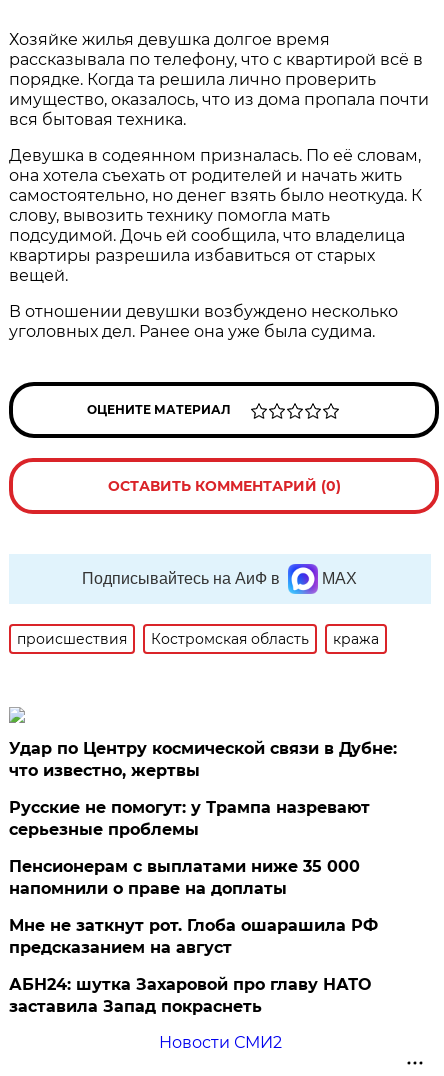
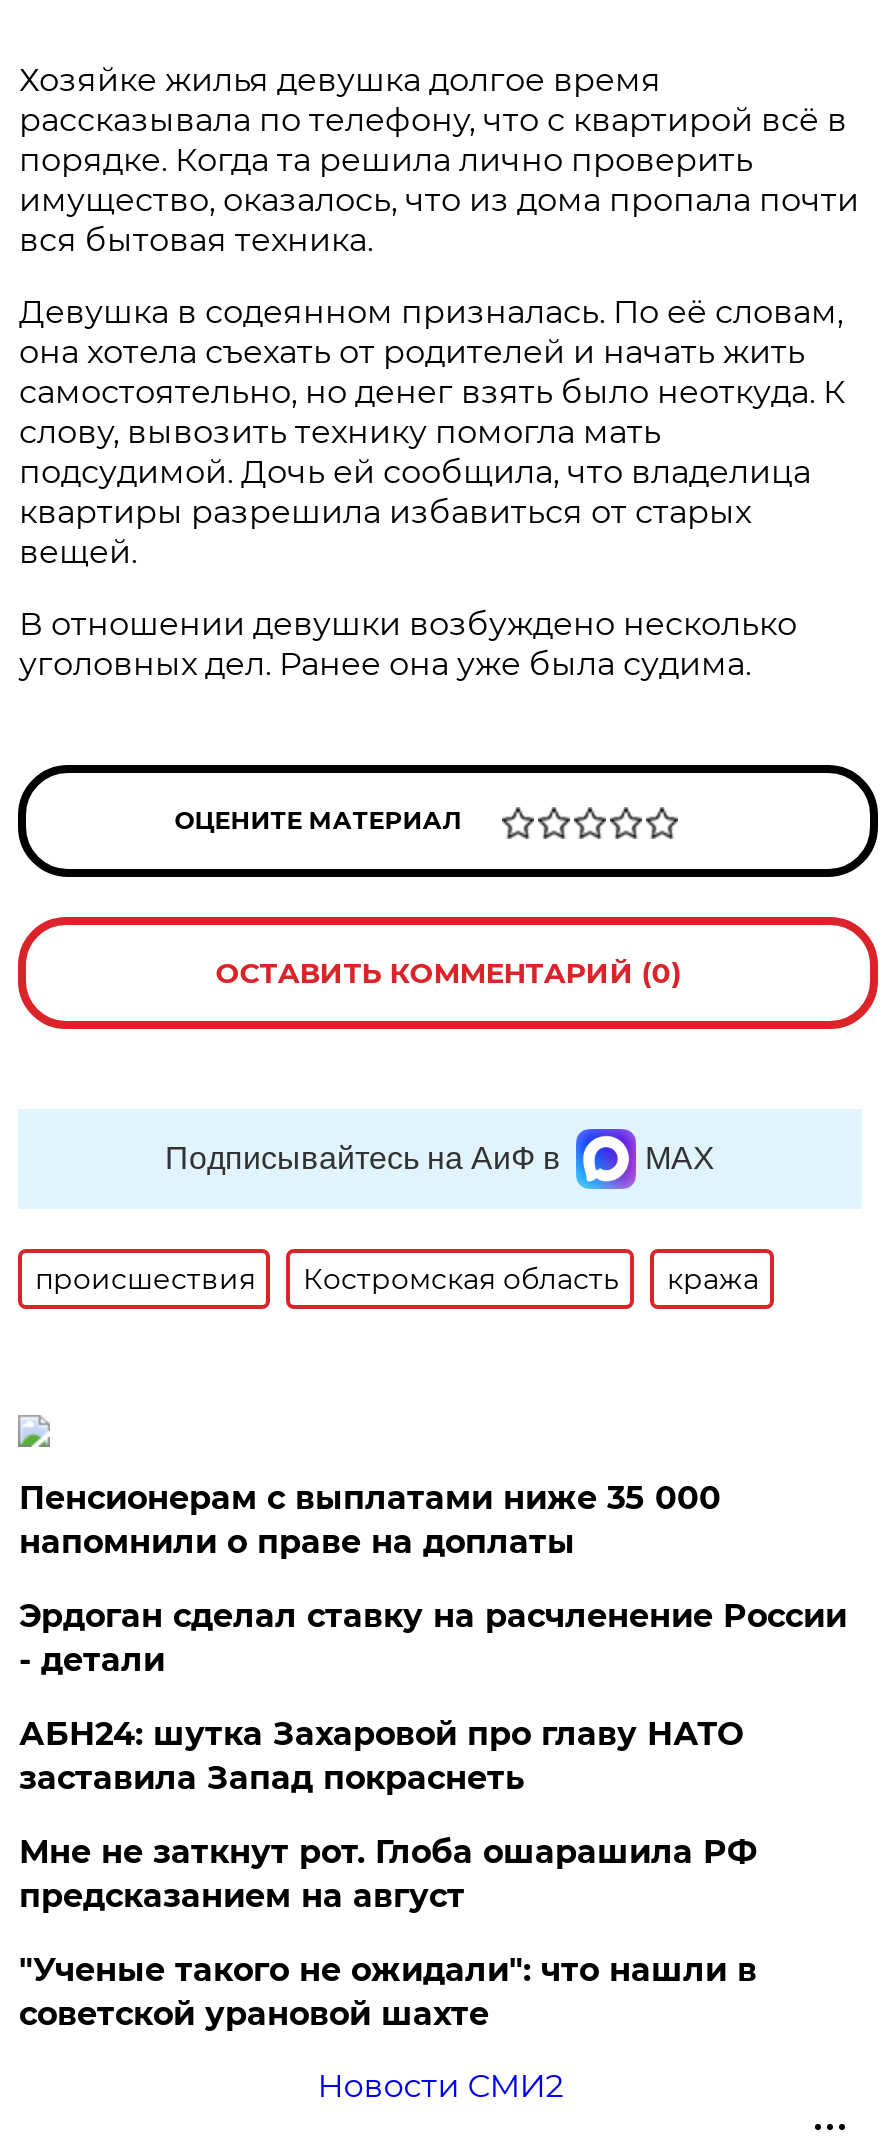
- Удар по Центру космической связи в Дубне:
- что известно, жертвы
- Русские не помогут: у Трампа назревают
- серьезные проблемы

moved up: Пенсионерам с выплатами ниже 35 000 | напомнили о праве на доплаты

+ Эрдоган сделал ставку на расчленение России
+ - детали

+ "Ученые такого не ожидали": что нашли в
+ советской урановой шахте

moved up: АБН24: шутка Захаровой про главу НАТО | заставила Запад покраснеть
